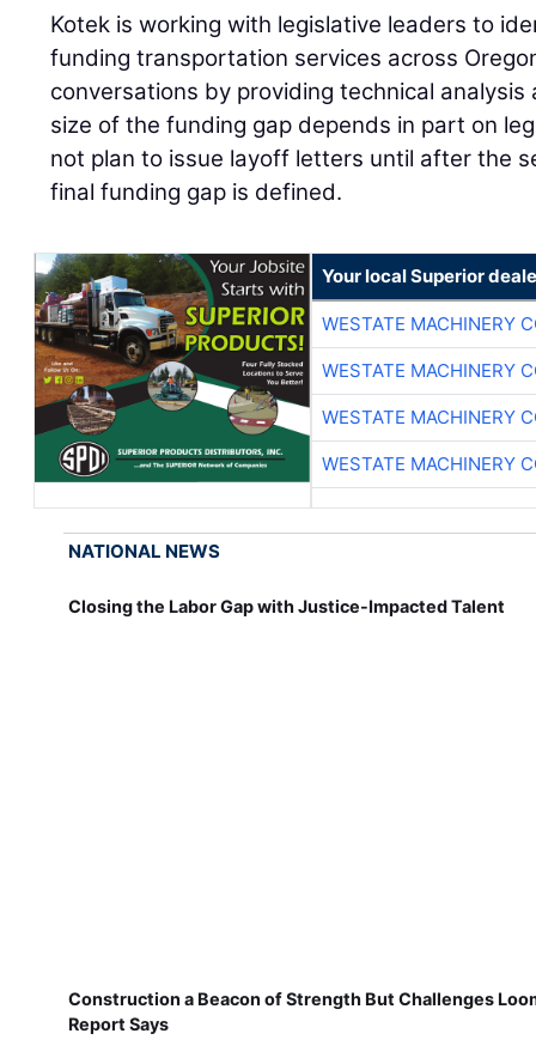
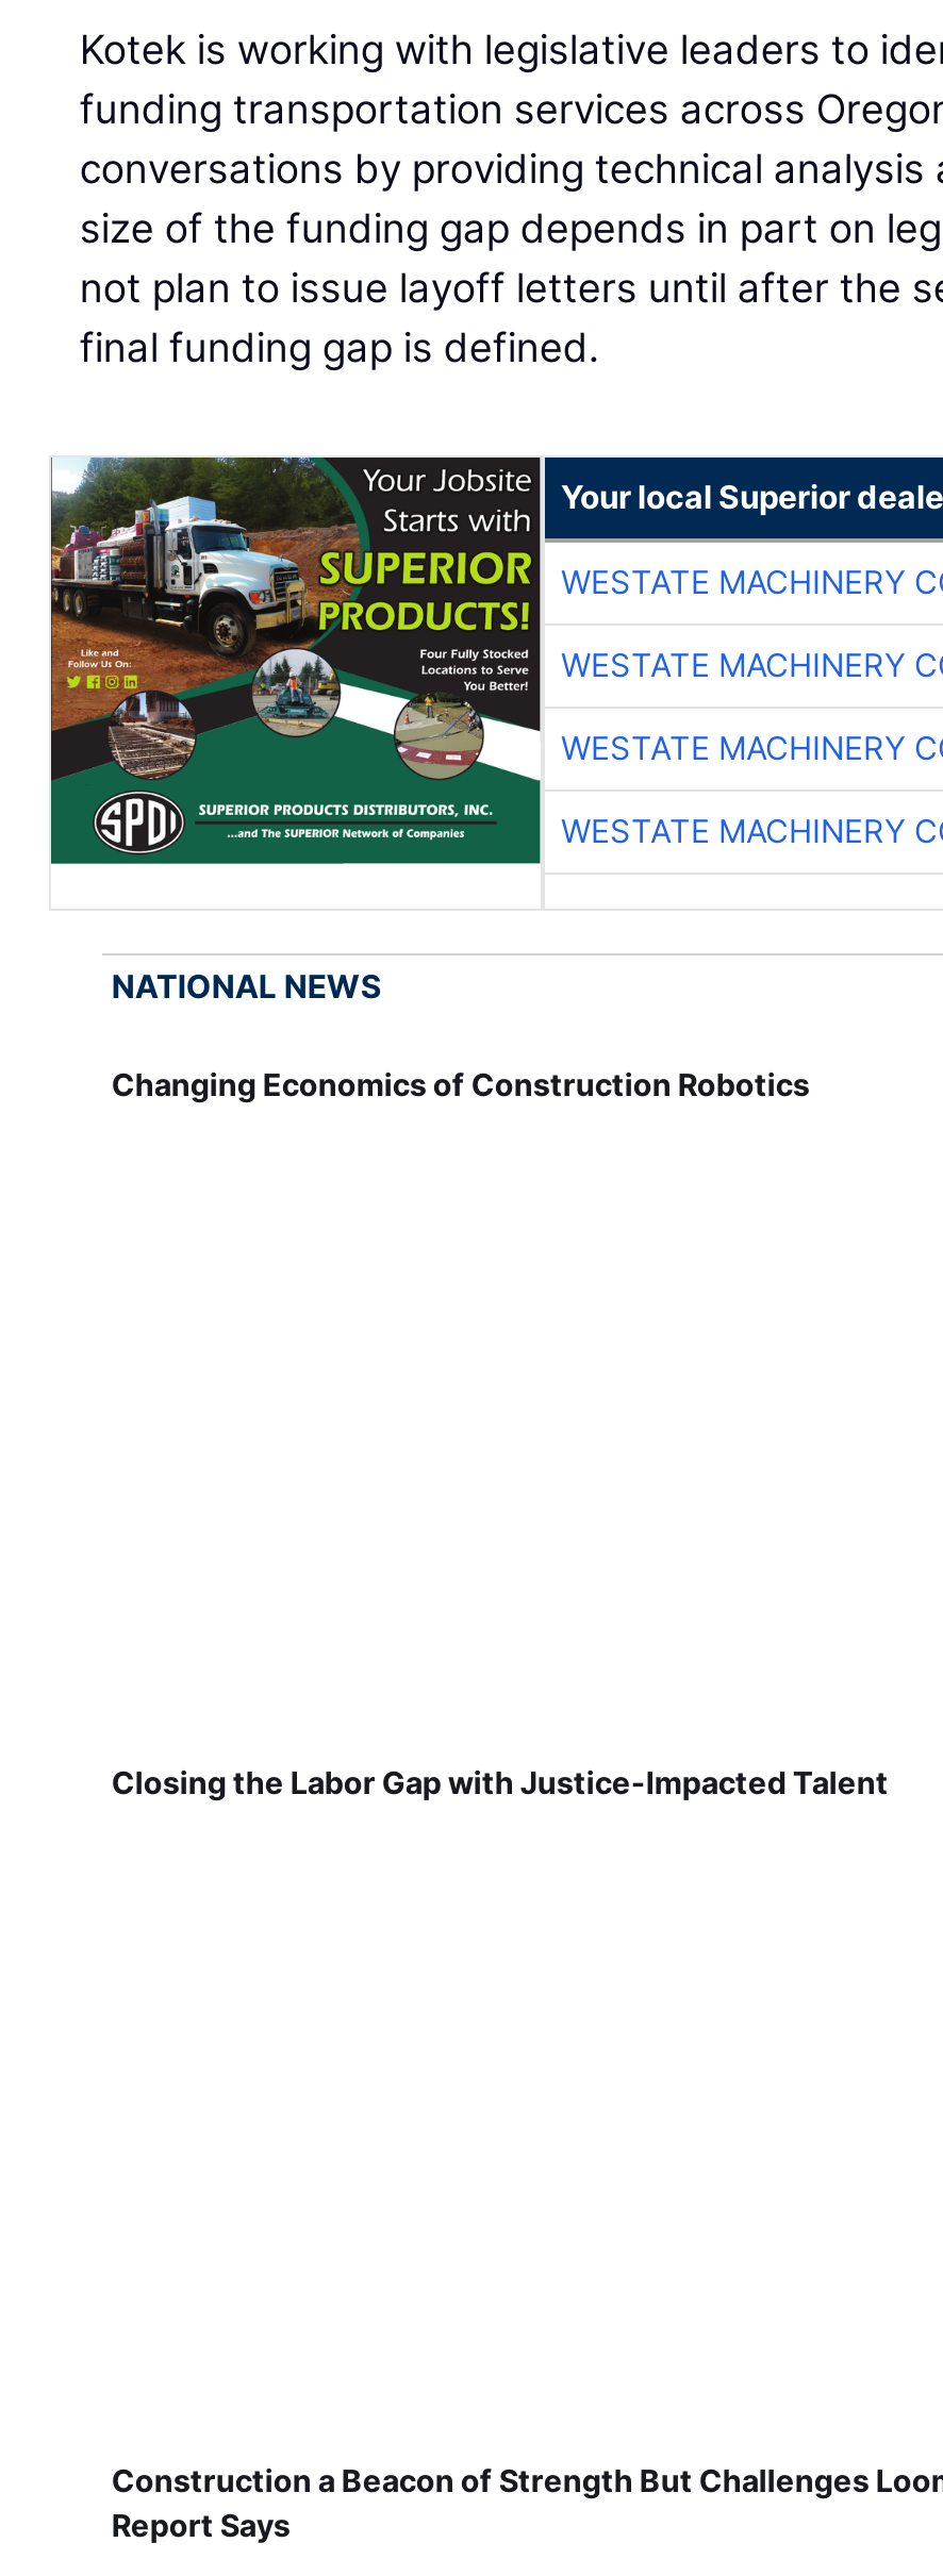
+ Changing Economics of Construction Robotics
